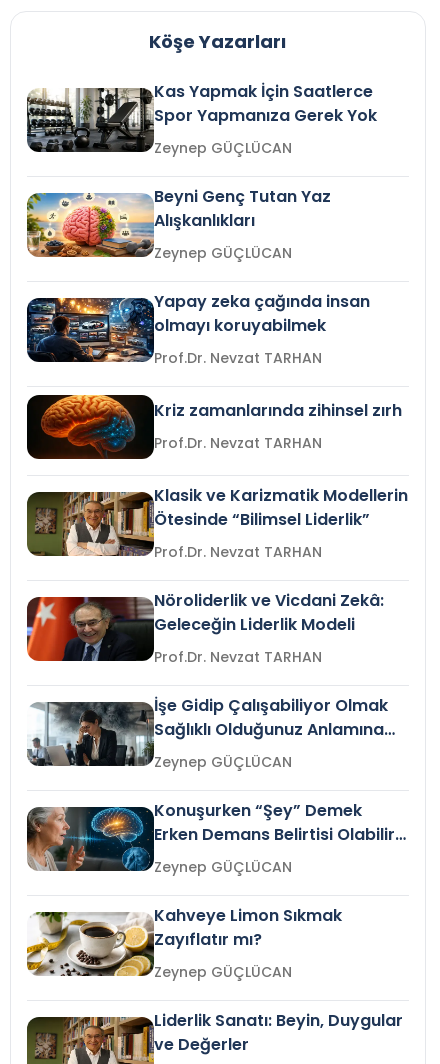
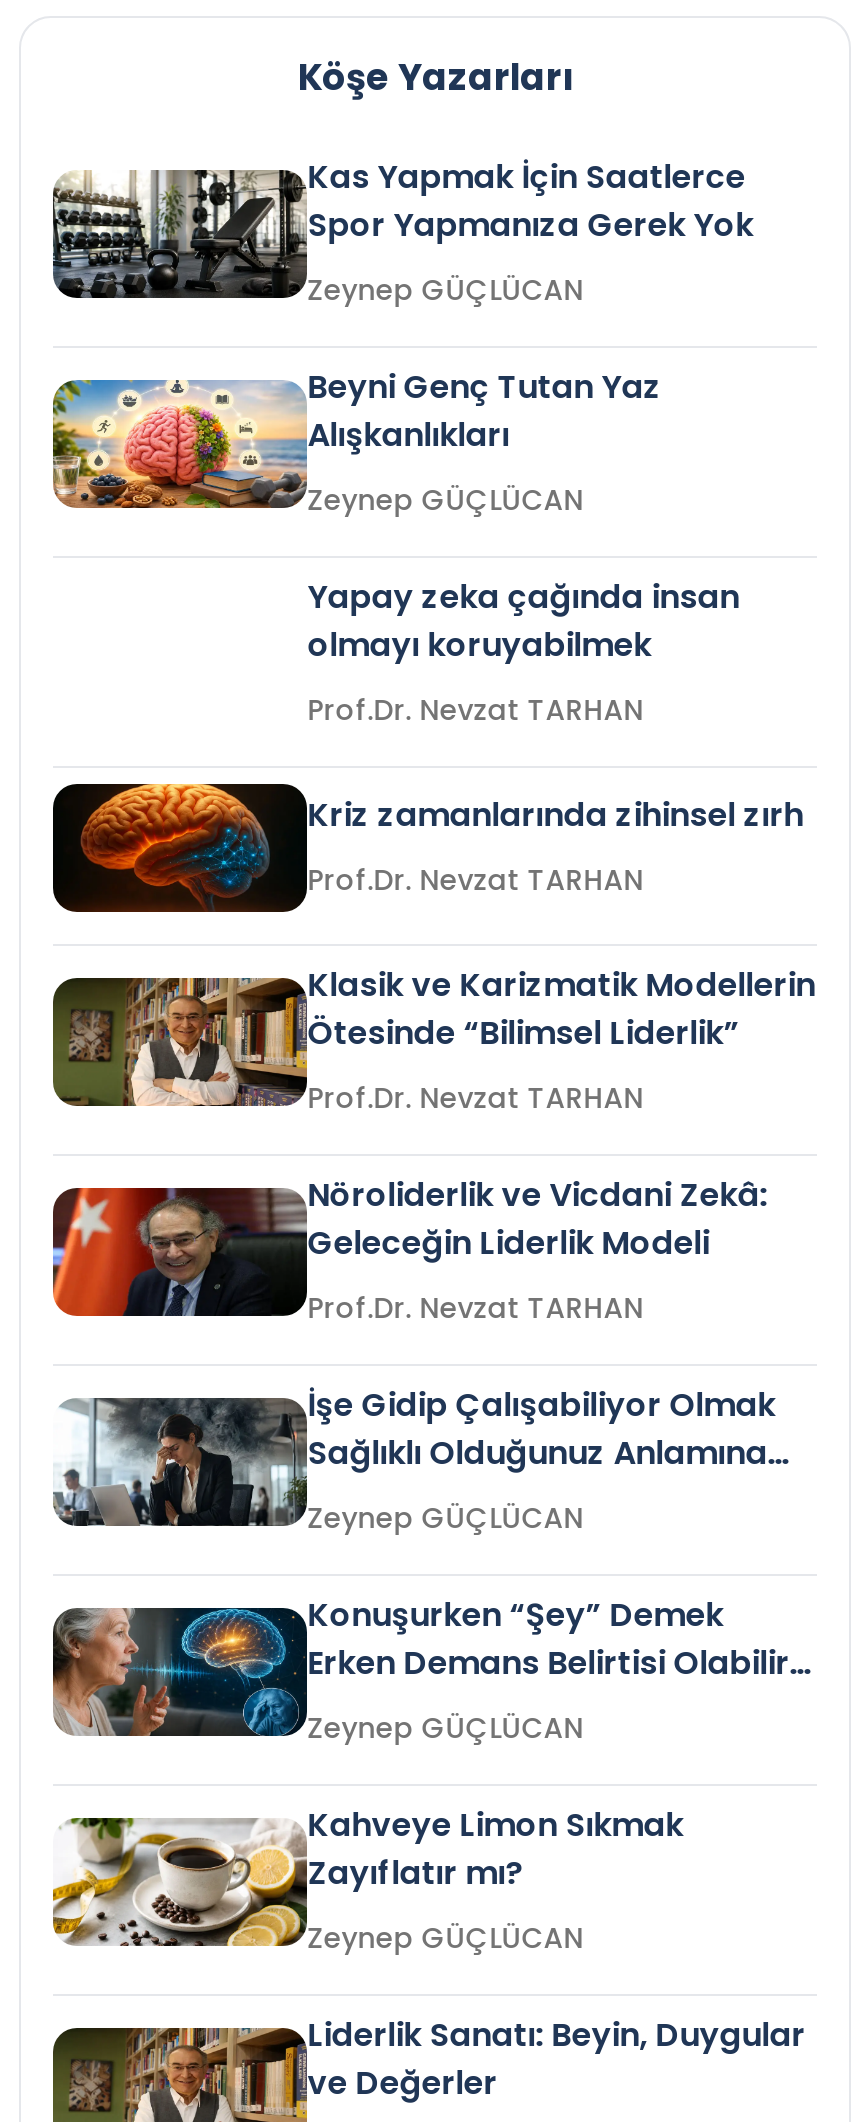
- [image]
